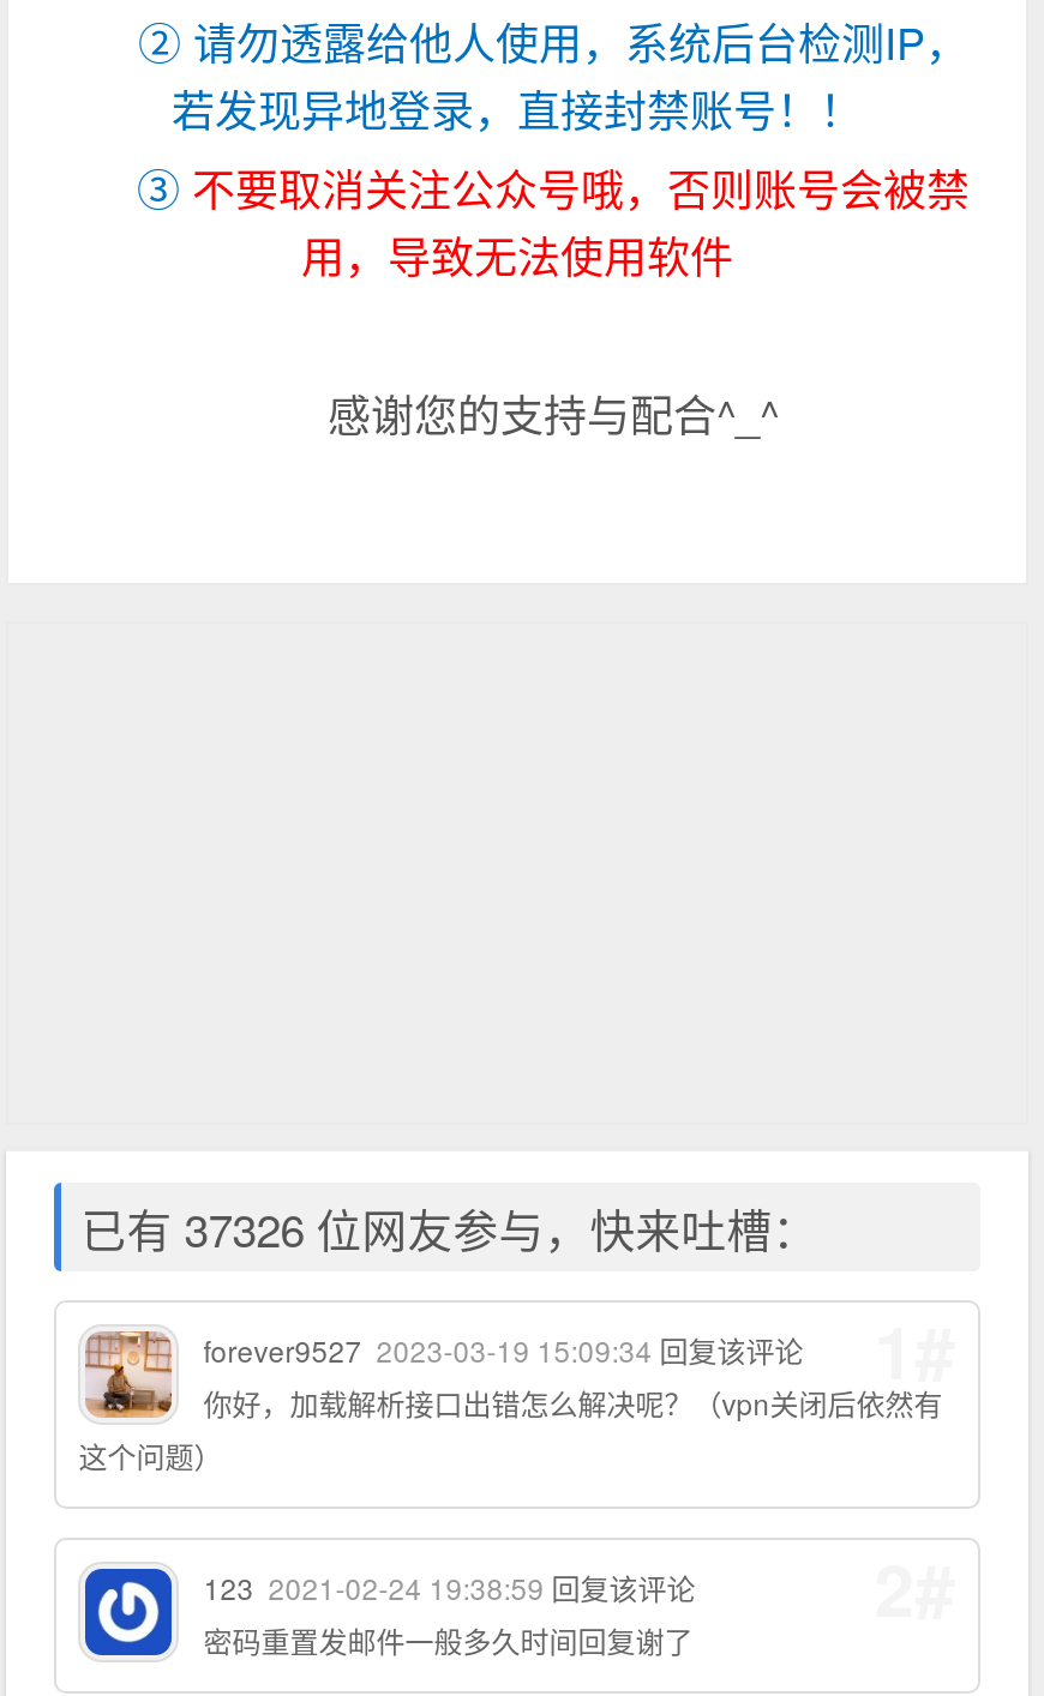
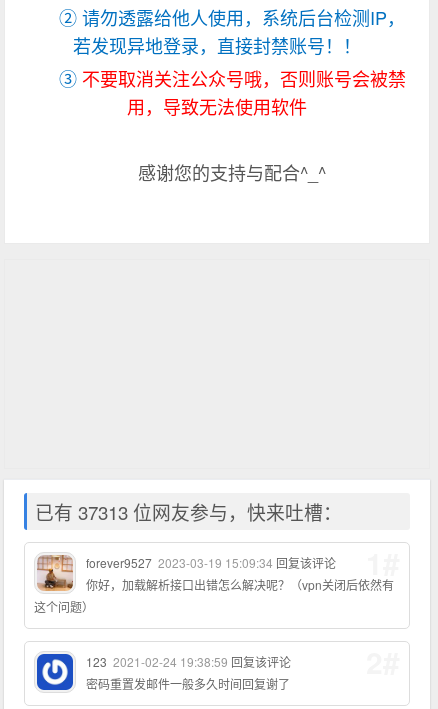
- 已有 37326 位网友参与，快来吐槽：
+ 已有 37313 位网友参与，快来吐槽：
